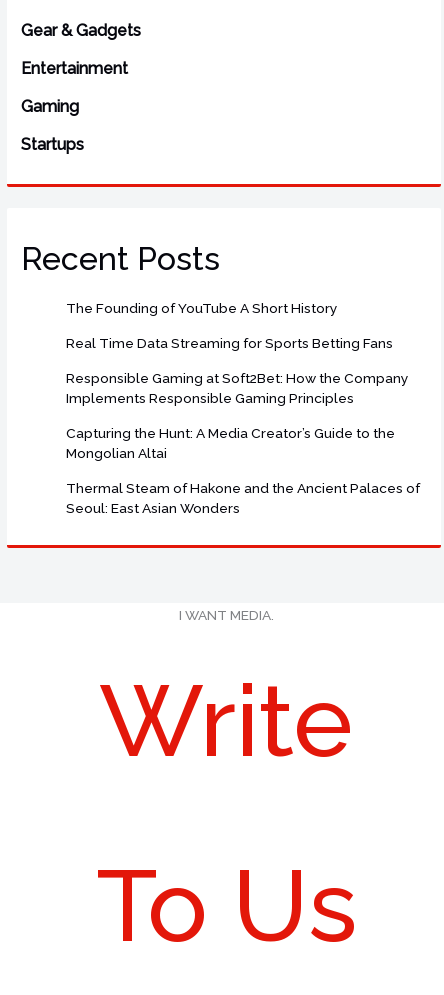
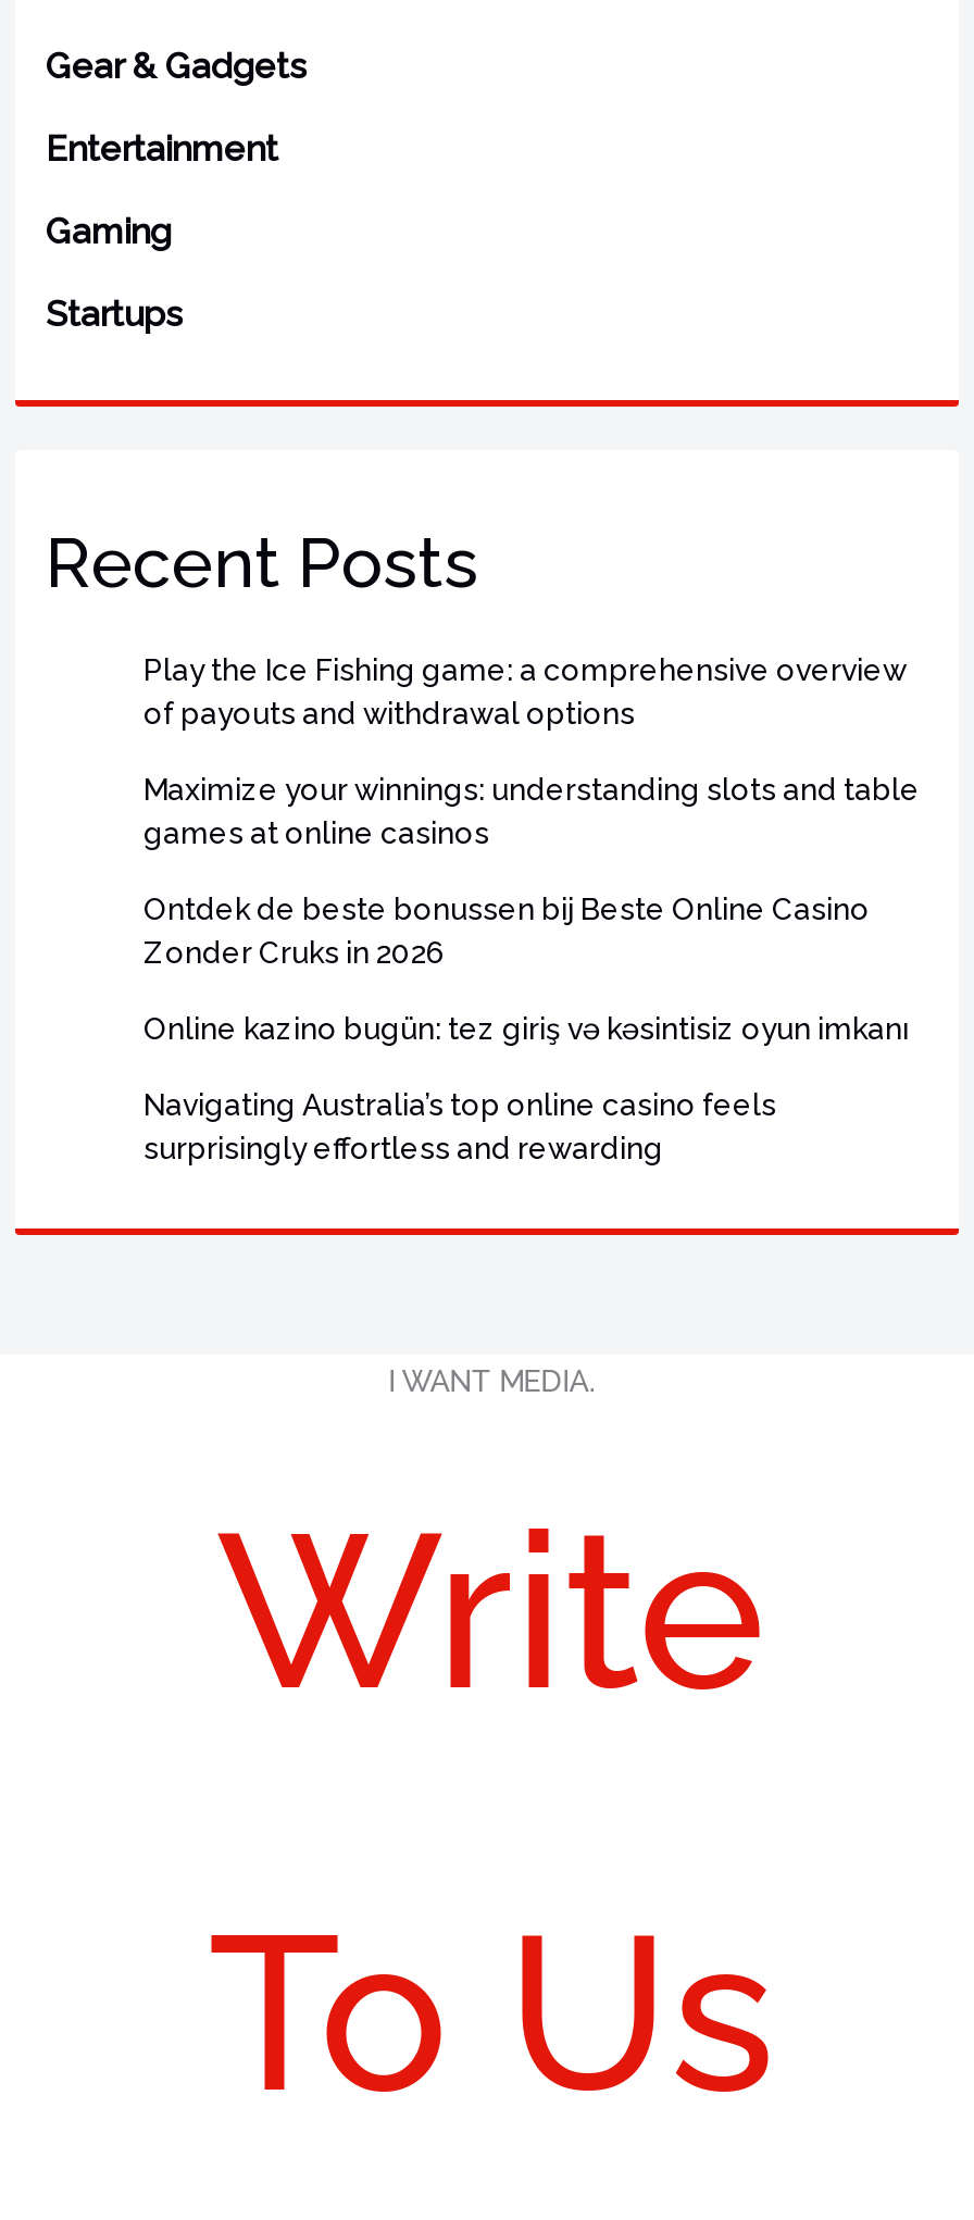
- The Founding of YouTube A Short History
+ Play the Ice Fishing game: a comprehensive overview
+ of payouts and withdrawal options

- Real Time Data Streaming for Sports Betting Fans
+ Maximize your winnings: understanding slots and table
+ games at online casinos

- Responsible Gaming at Soft2Bet: How the Company
- Implements Responsible Gaming Principles
+ Ontdek de beste bonussen bij Beste Online Casino
+ Zonder Cruks in 2026

- Capturing the Hunt: A Media Creator’s Guide to the
- Mongolian Altai
+ Online kazino bugün: tez giriş və kəsintisiz oyun imkanı

- Thermal Steam of Hakone and the Ancient Palaces of
- Seoul: East Asian Wonders
+ Navigating Australia’s top online casino feels
+ surprisingly effortless and rewarding
